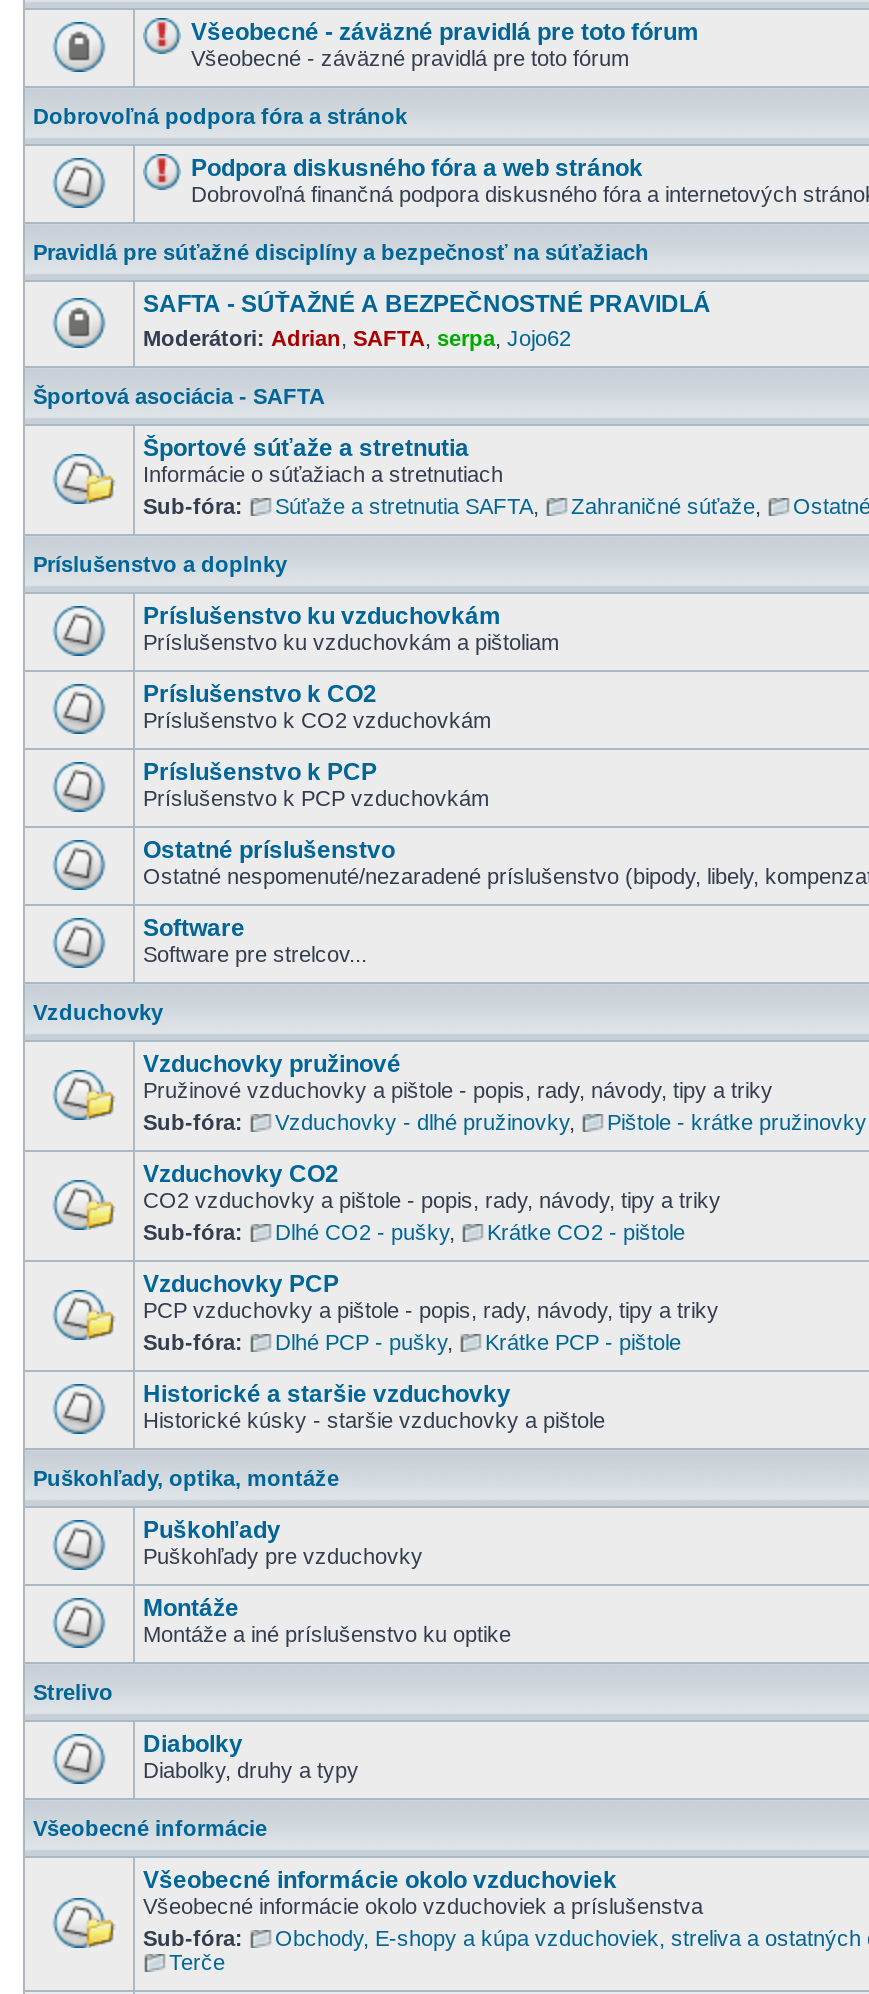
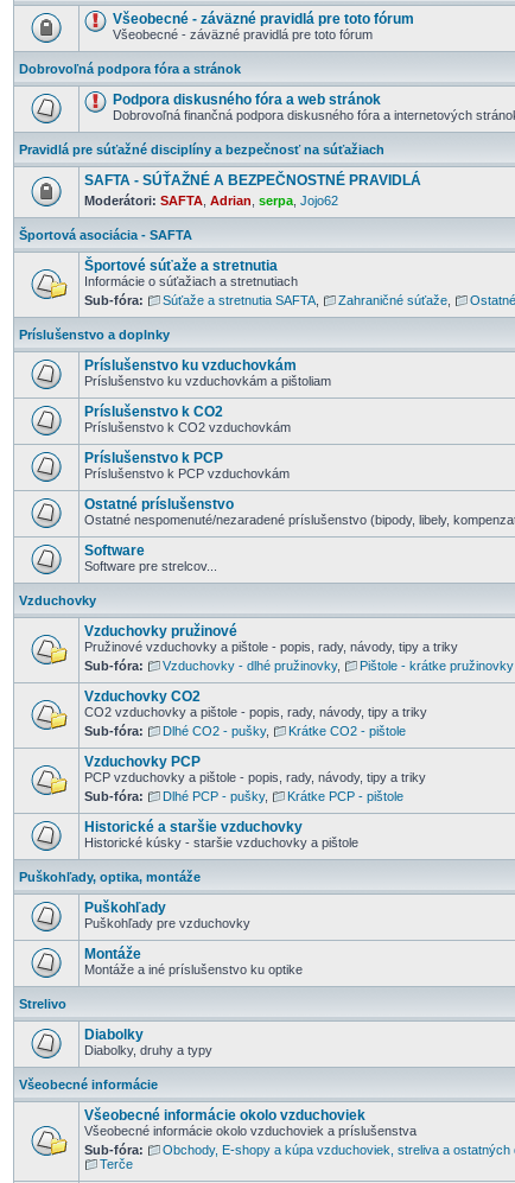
- Moderátori: Adrian, SAFTA, serpa, Jojo62
+ Moderátori: SAFTA, Adrian, serpa, Jojo62
